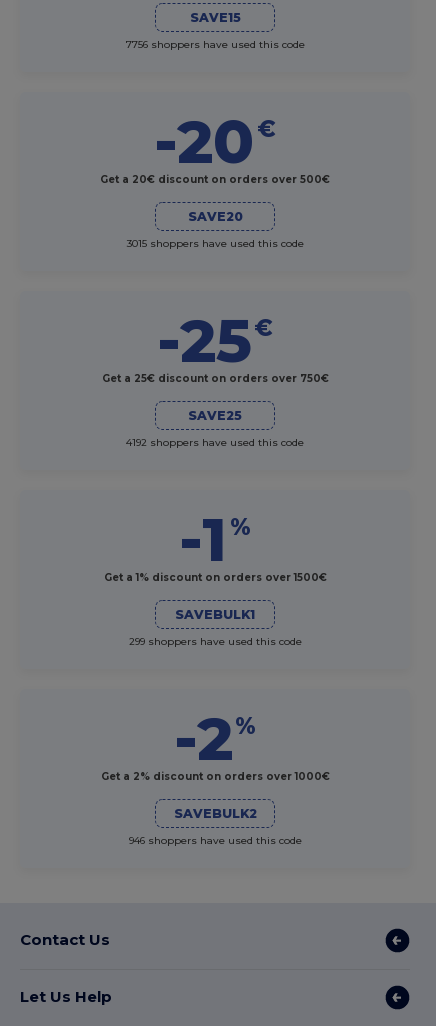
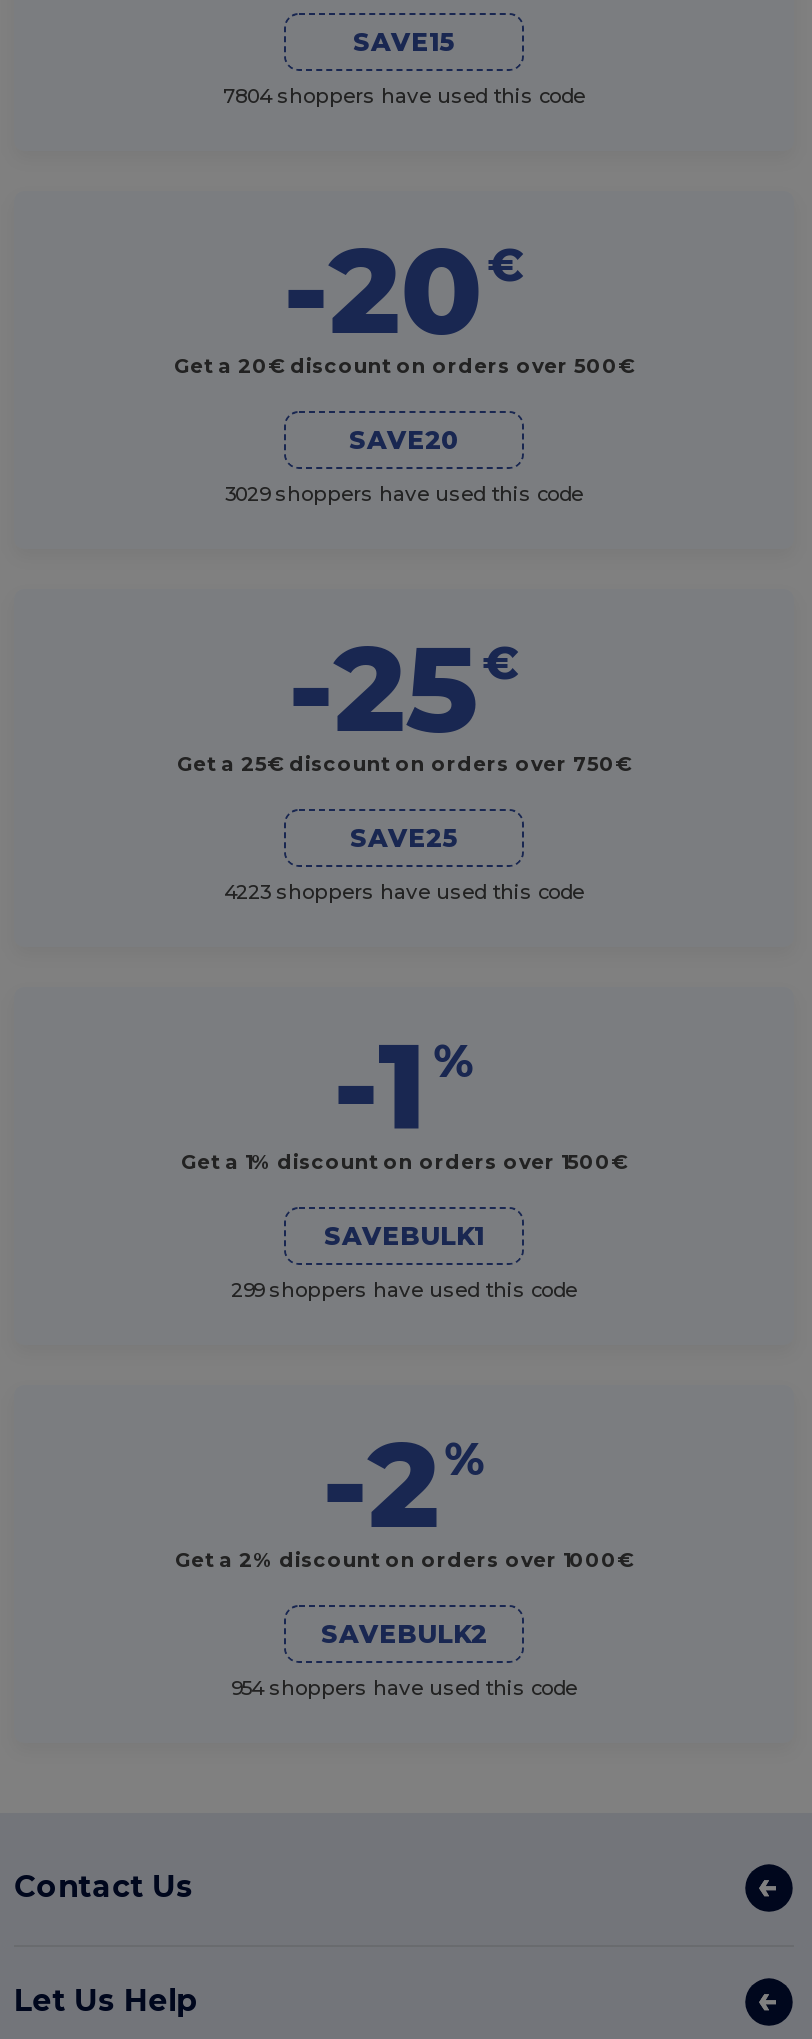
- 7756 shoppers have used this code
+ 7804 shoppers have used this code

- 3015 shoppers have used this code
+ 3029 shoppers have used this code

- 4192 shoppers have used this code
+ 4223 shoppers have used this code

- 946 shoppers have used this code
+ 954 shoppers have used this code
